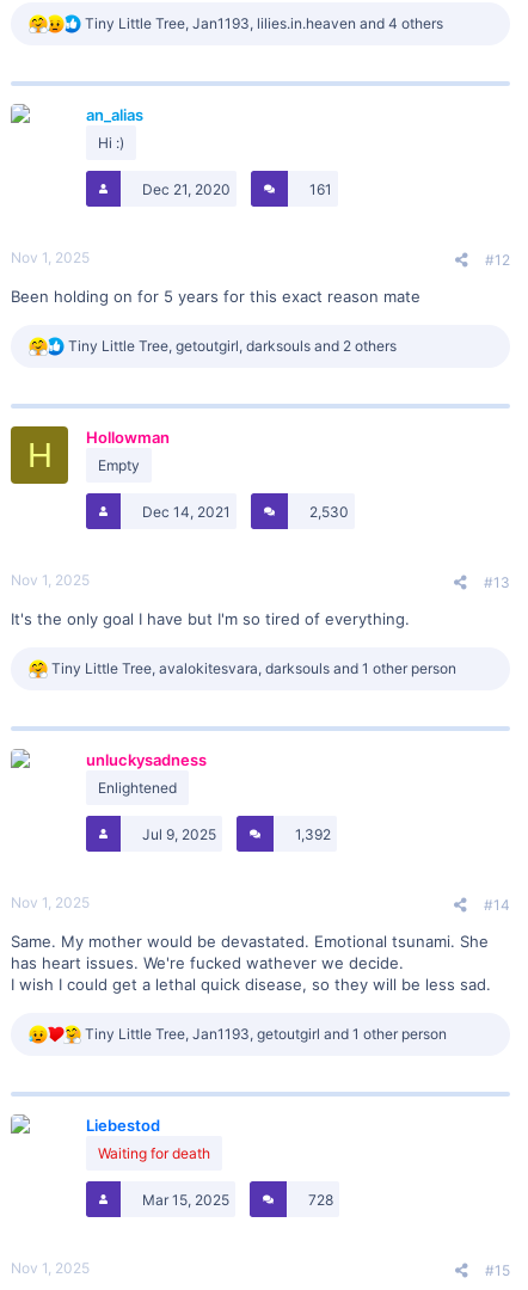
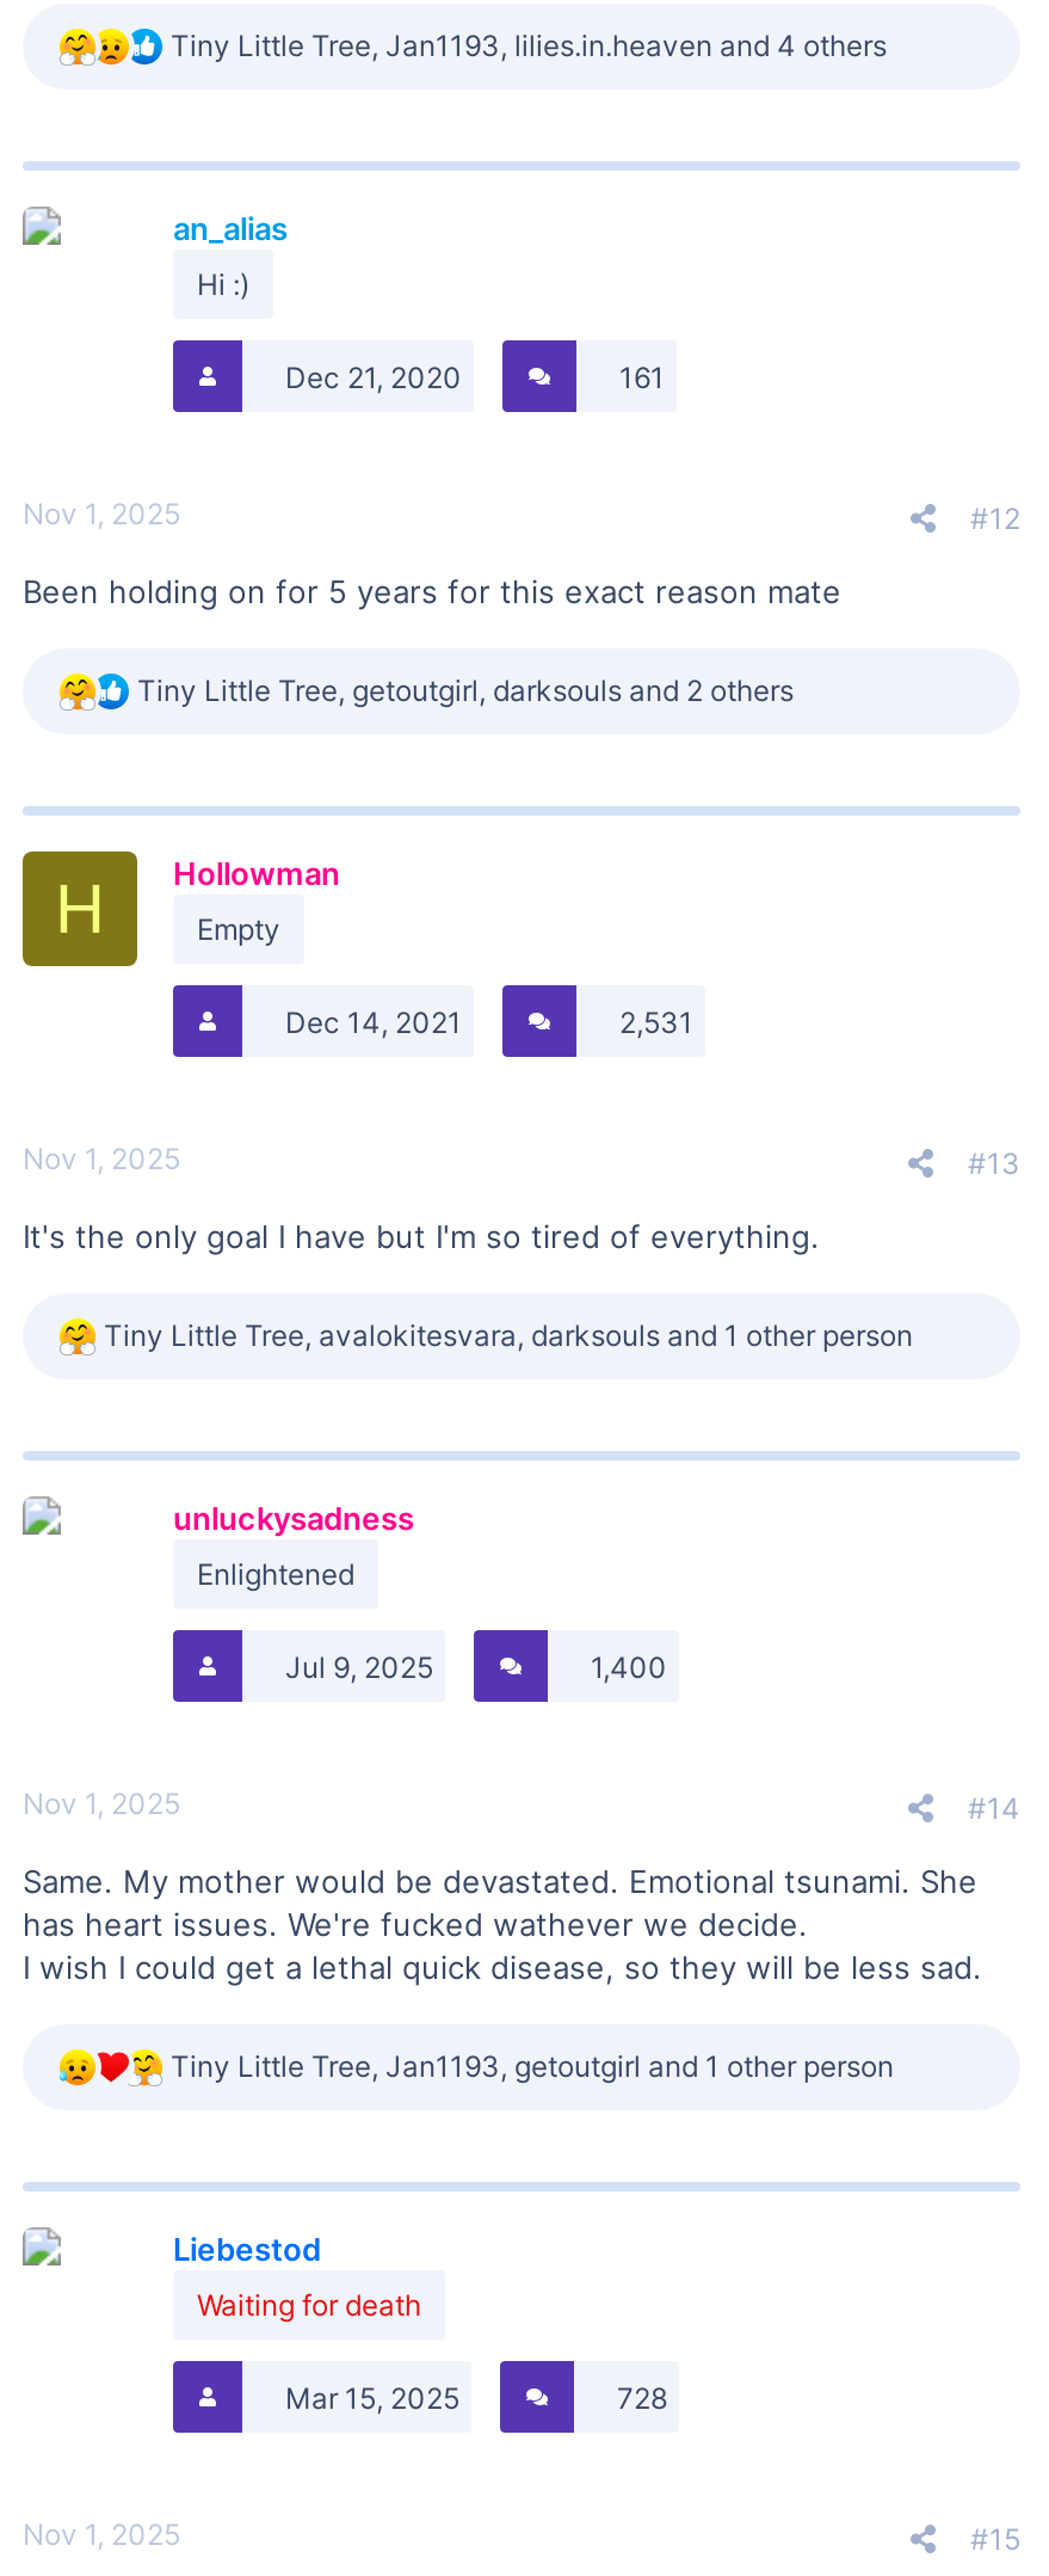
- 2,530
+ 2,531

- 1,392
+ 1,400
